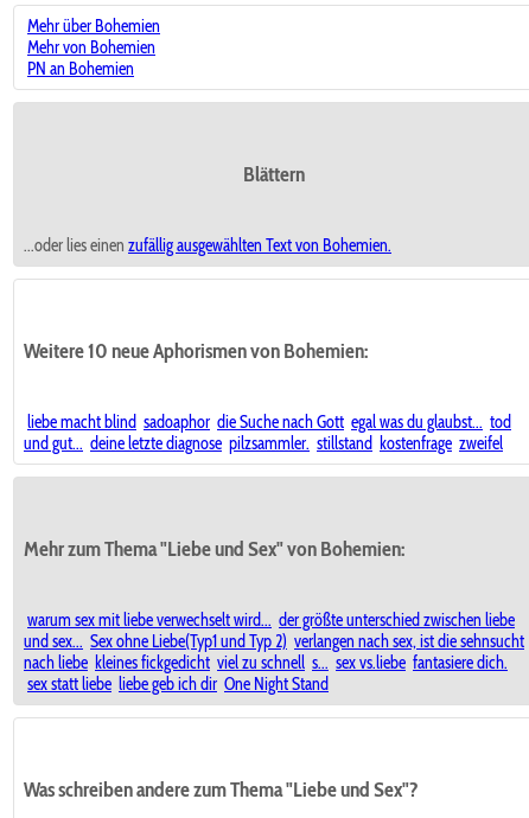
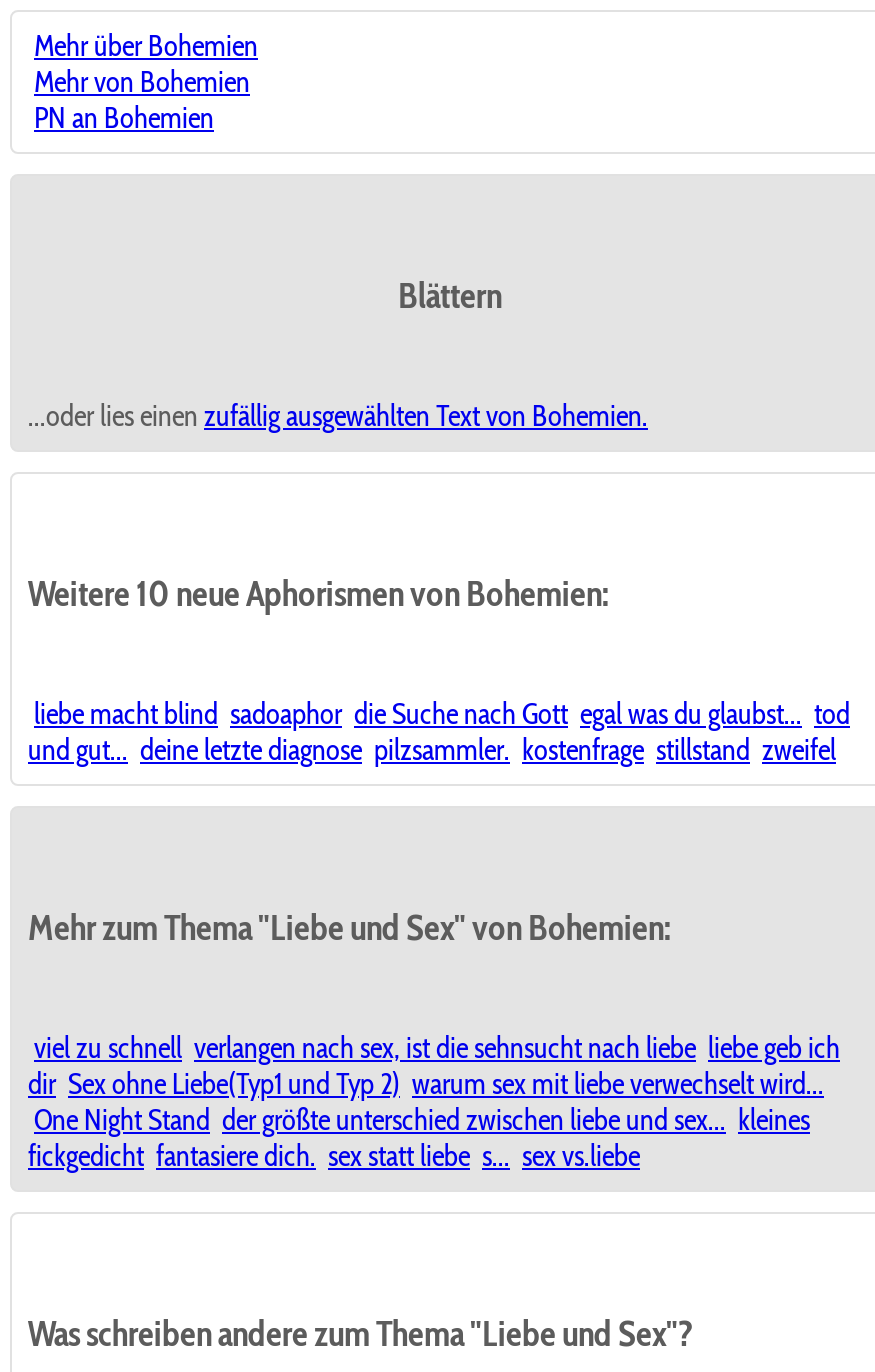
- und gut... deine letzte diagnose pilzsammler. stillstand kostenfrage zweifel
+ und gut... deine letzte diagnose pilzsammler. kostenfrage stillstand zweifel

- warum sex mit liebe verwechselt wird... der größte unterschied zwischen liebe
- und sex... Sex ohne Liebe(Typ1 und Typ 2) verlangen nach sex, ist die sehnsucht
- nach liebe kleines fickgedicht viel zu schnell s... sex vs.liebe fantasiere dich.
- sex statt liebe liebe geb ich dir One Night Stand
+ viel zu schnell verlangen nach sex, ist die sehnsucht nach liebe liebe geb ich
+ dir Sex ohne Liebe(Typ1 und Typ 2) warum sex mit liebe verwechselt wird...
+ One Night Stand der größte unterschied zwischen liebe und sex... kleines
+ fickgedicht fantasiere dich. sex statt liebe s... sex vs.liebe
